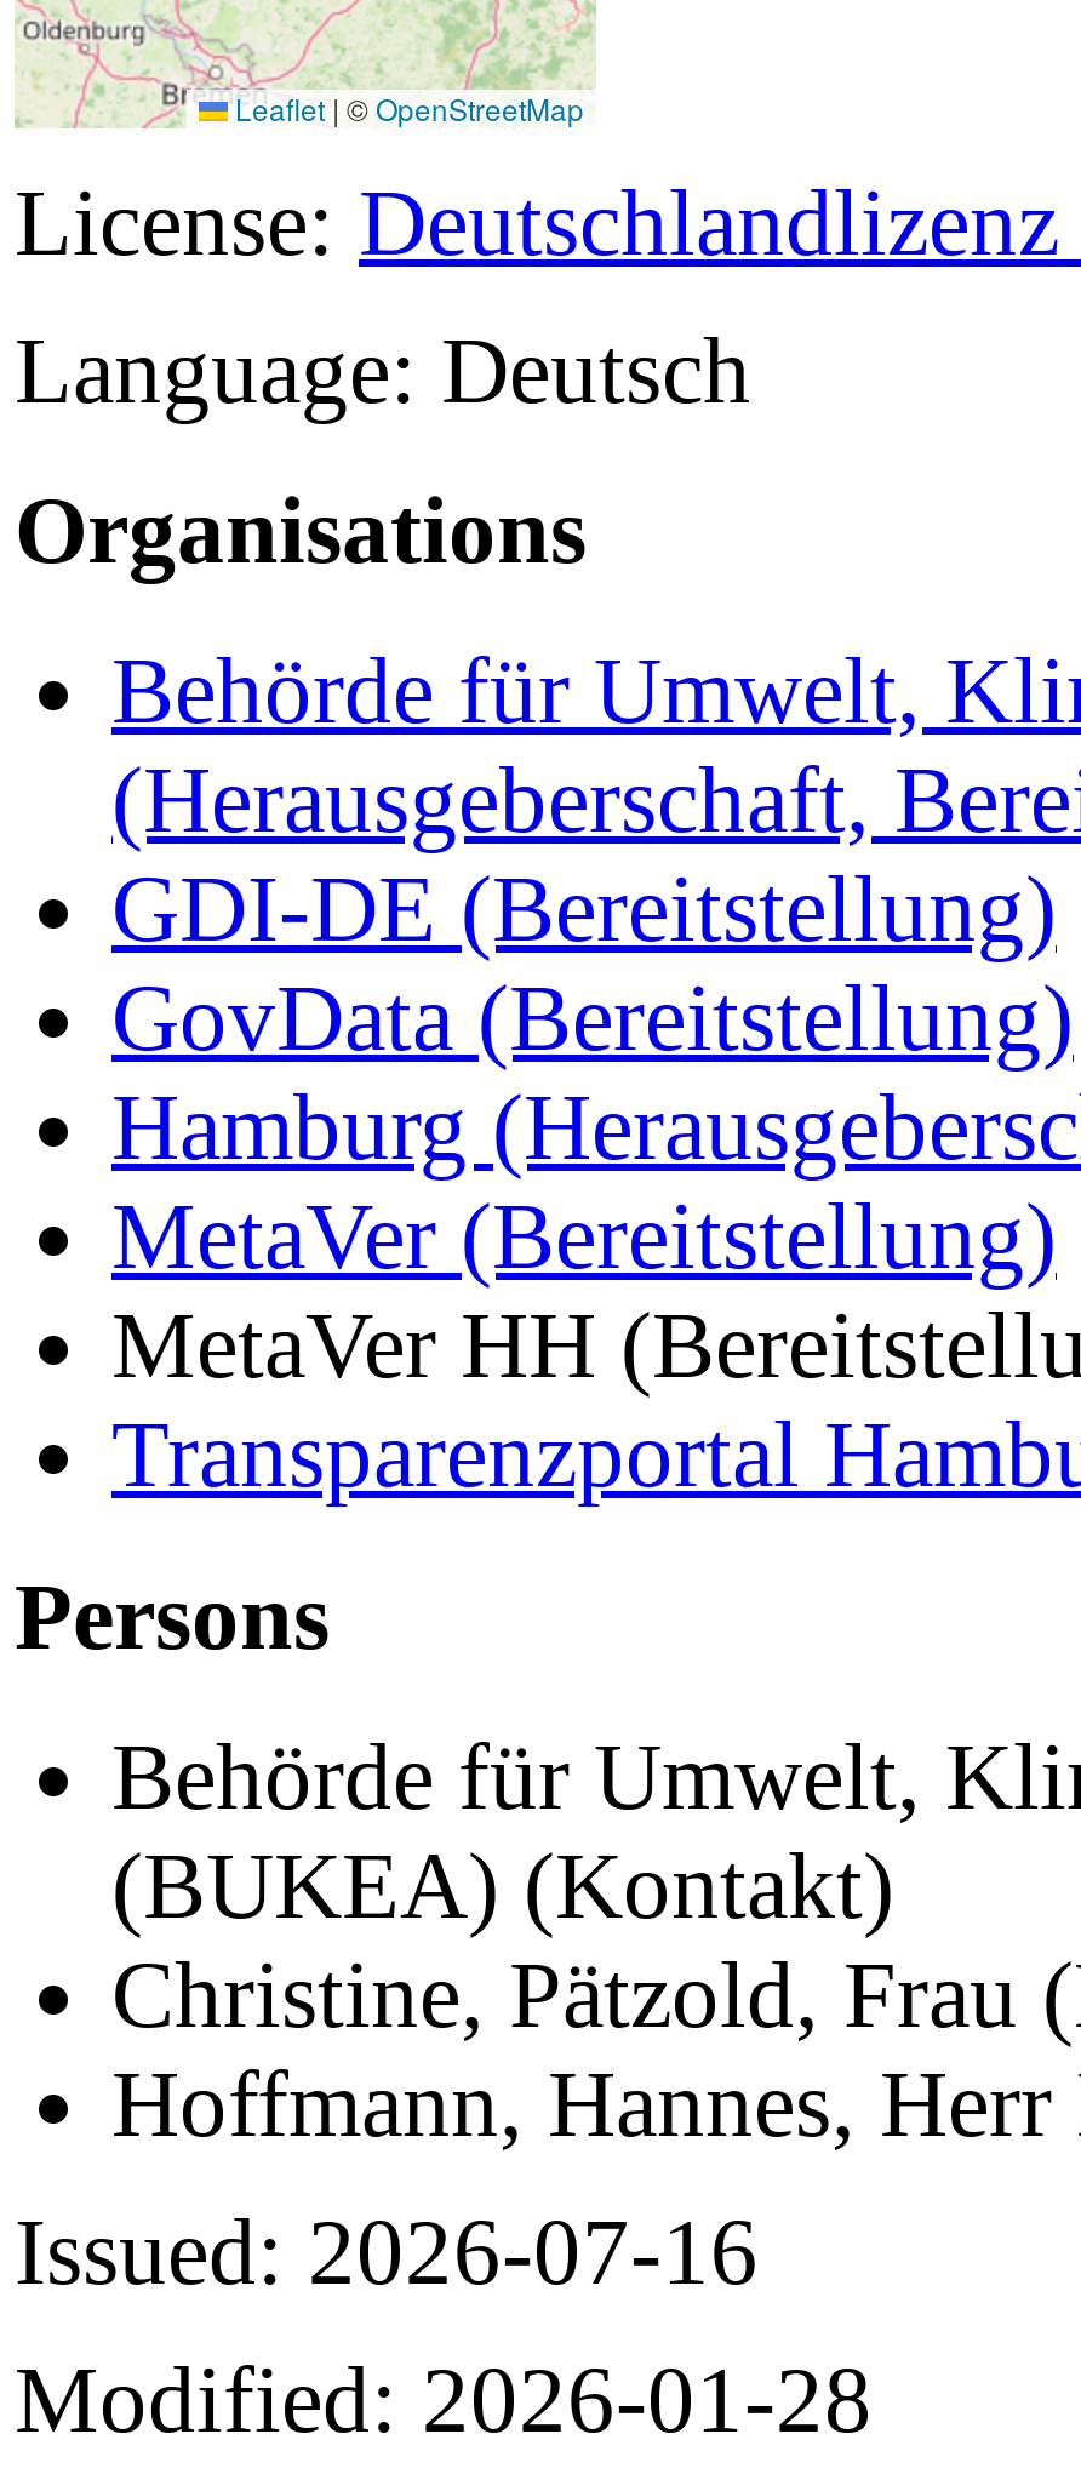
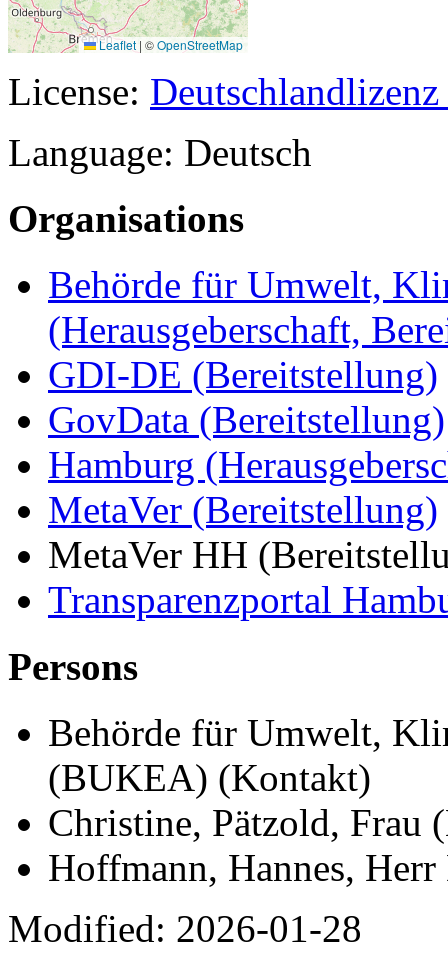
- Issued: 2026-07-16
